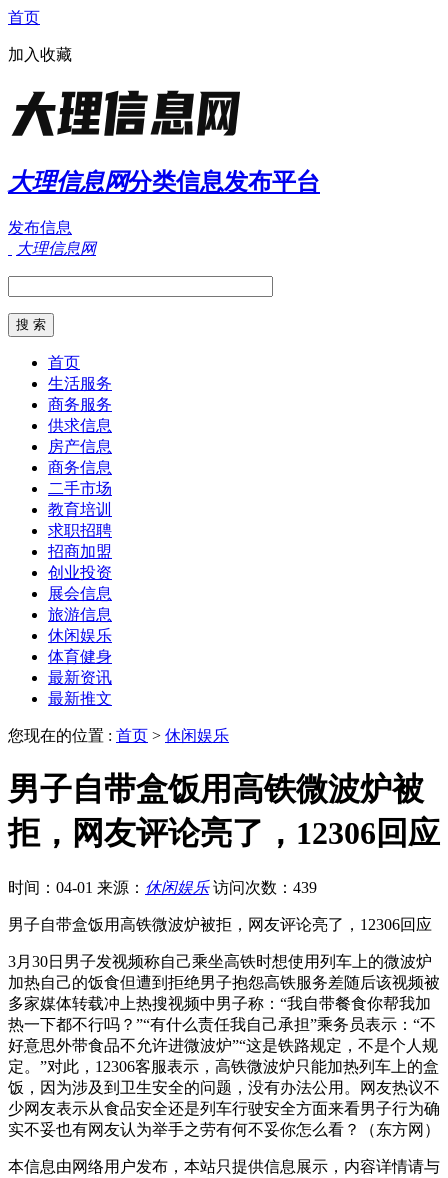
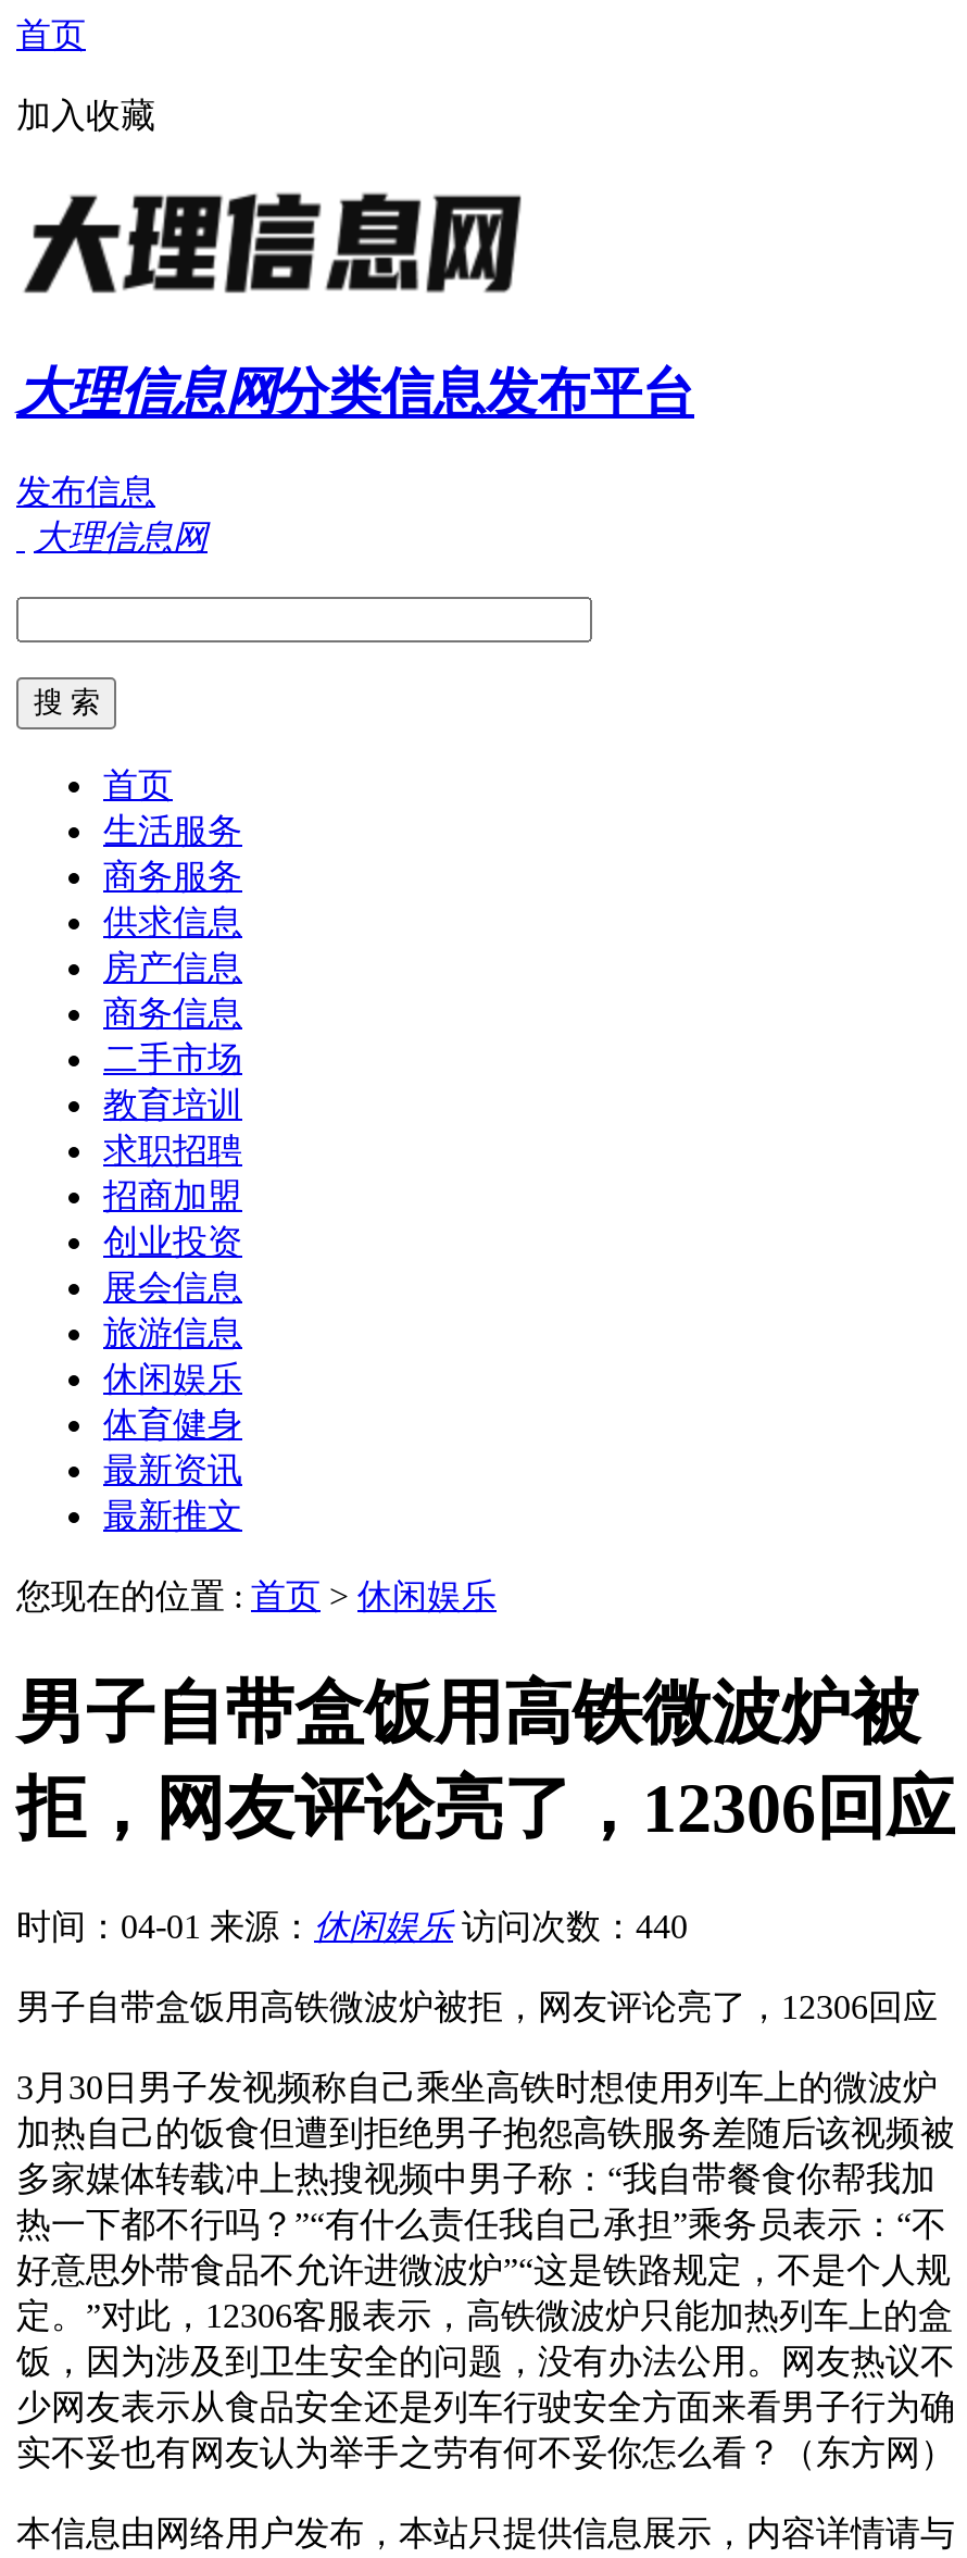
- 时间：04-01 来源：休闲娱乐 访问次数：439
+ 时间：04-01 来源：休闲娱乐 访问次数：440
